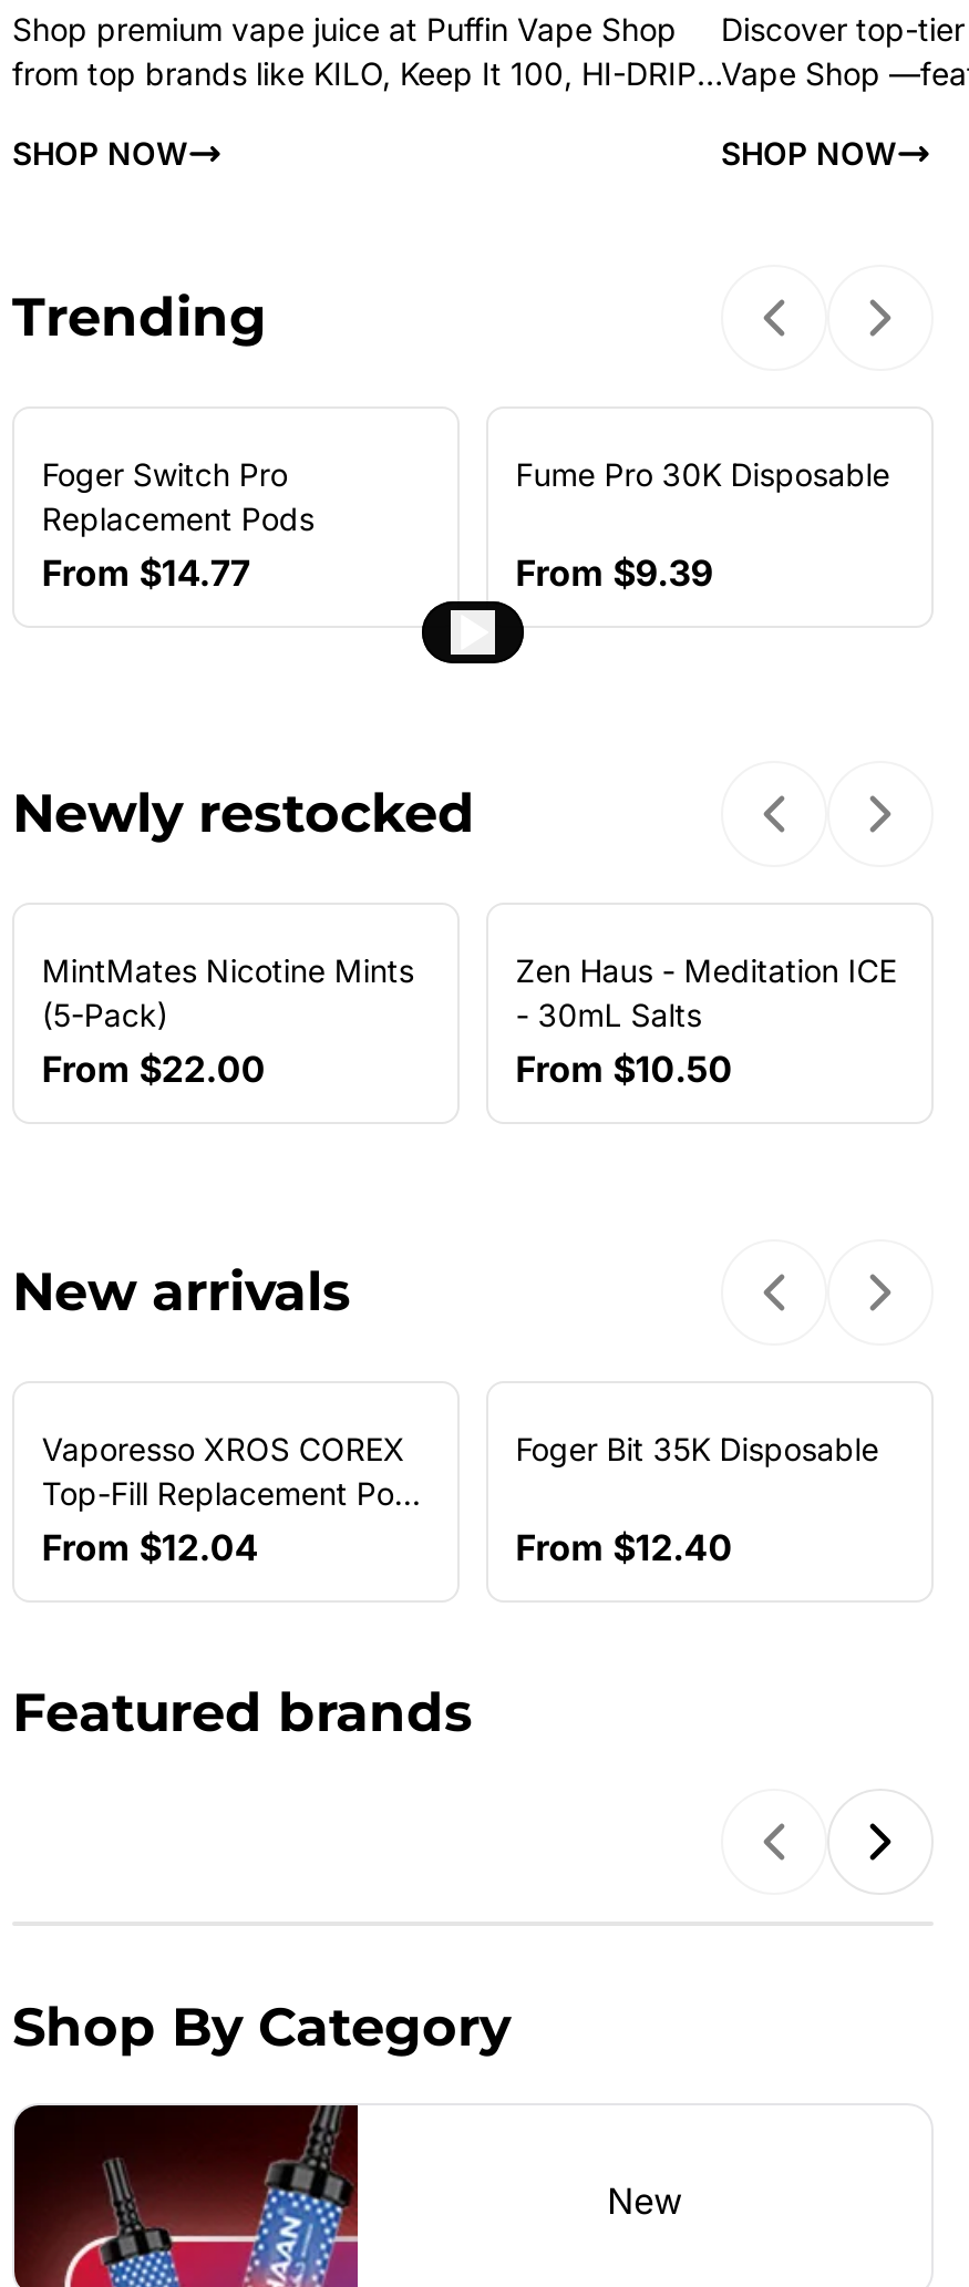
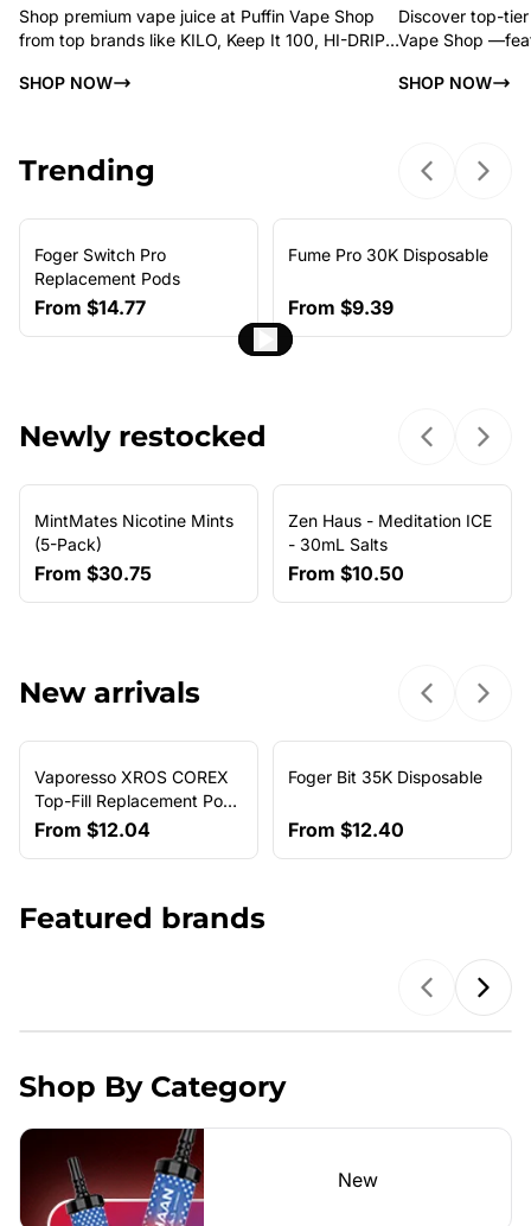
- From $22.00
+ From $30.75
